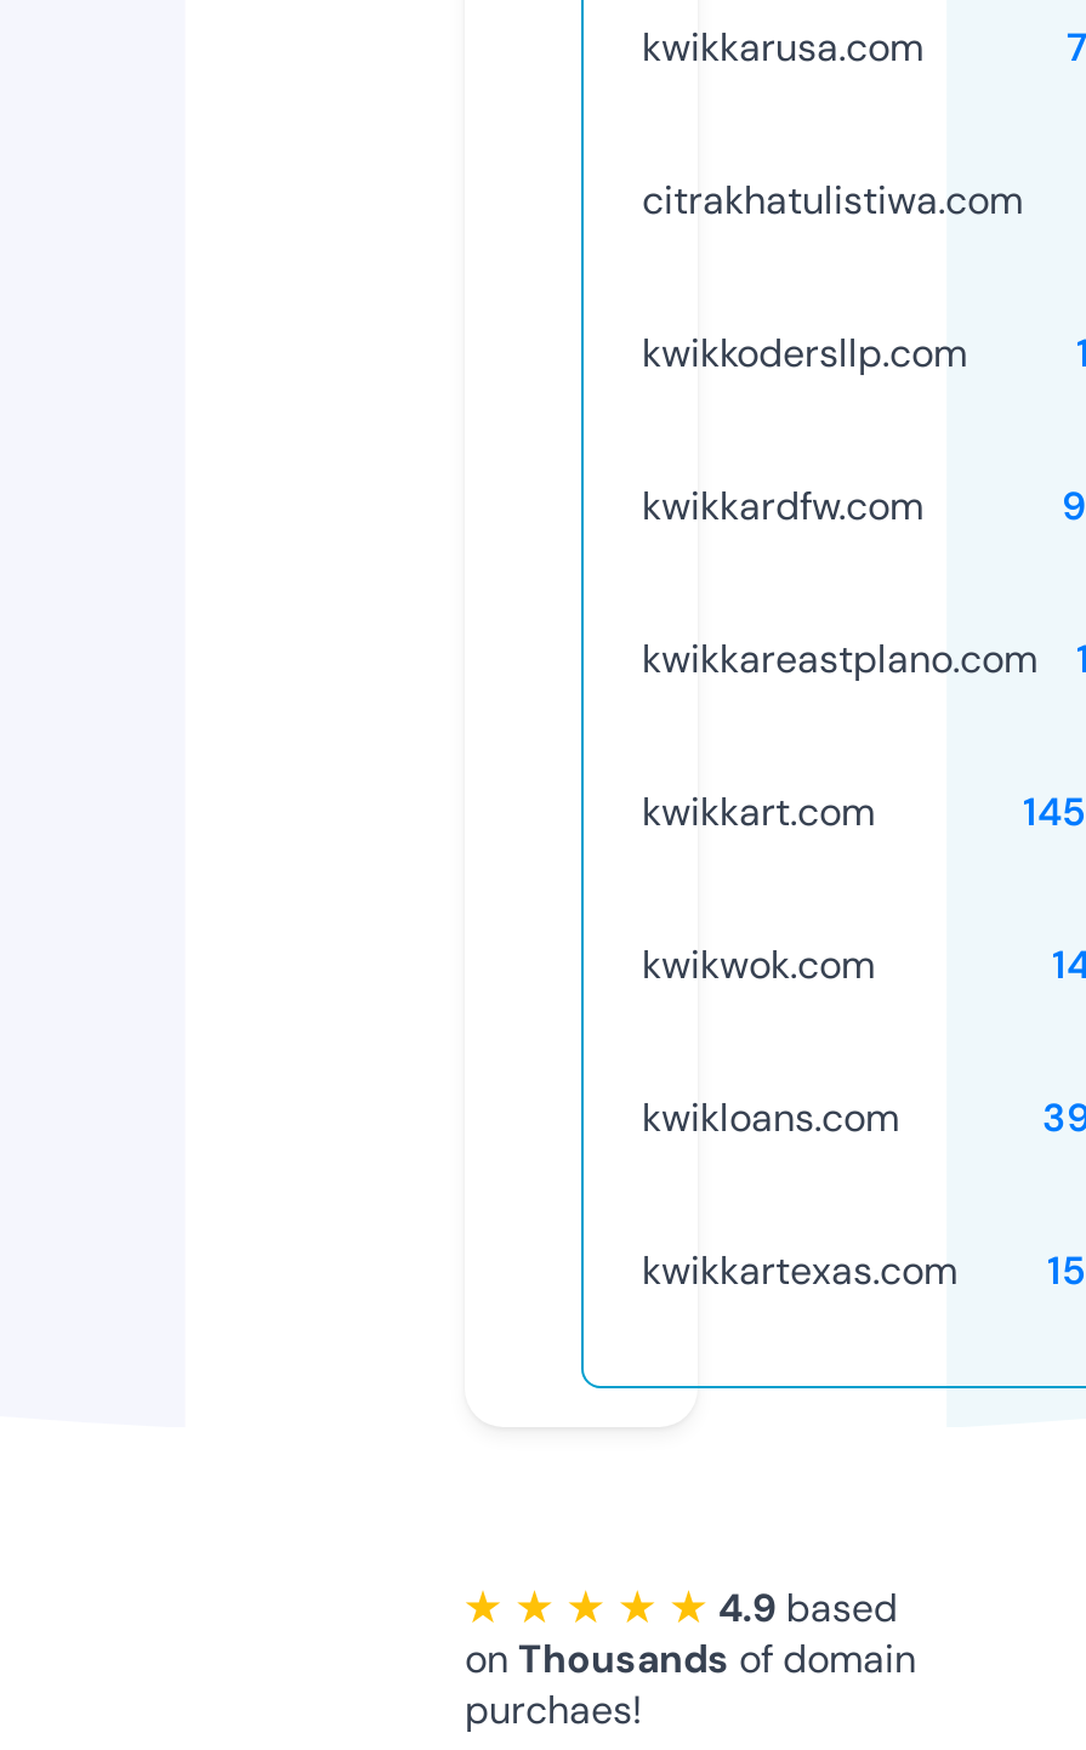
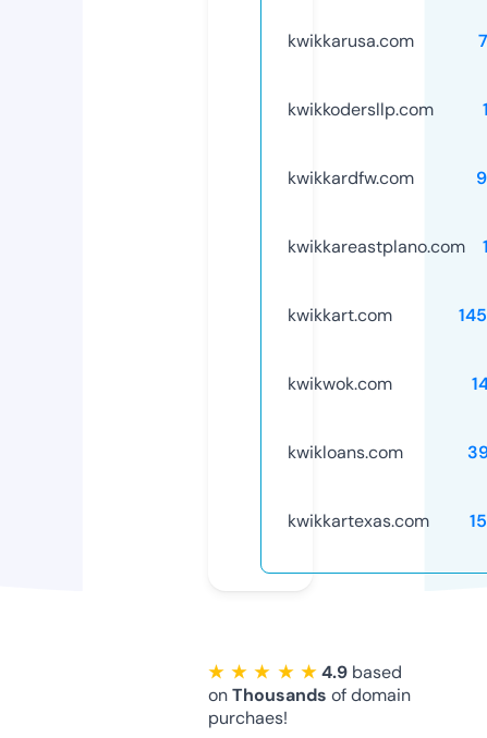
- citrakhatulistiwa.com
